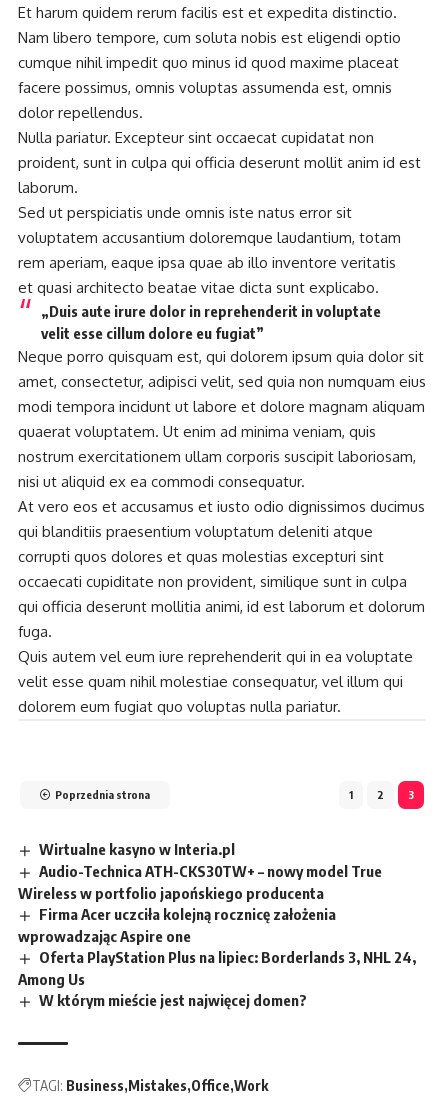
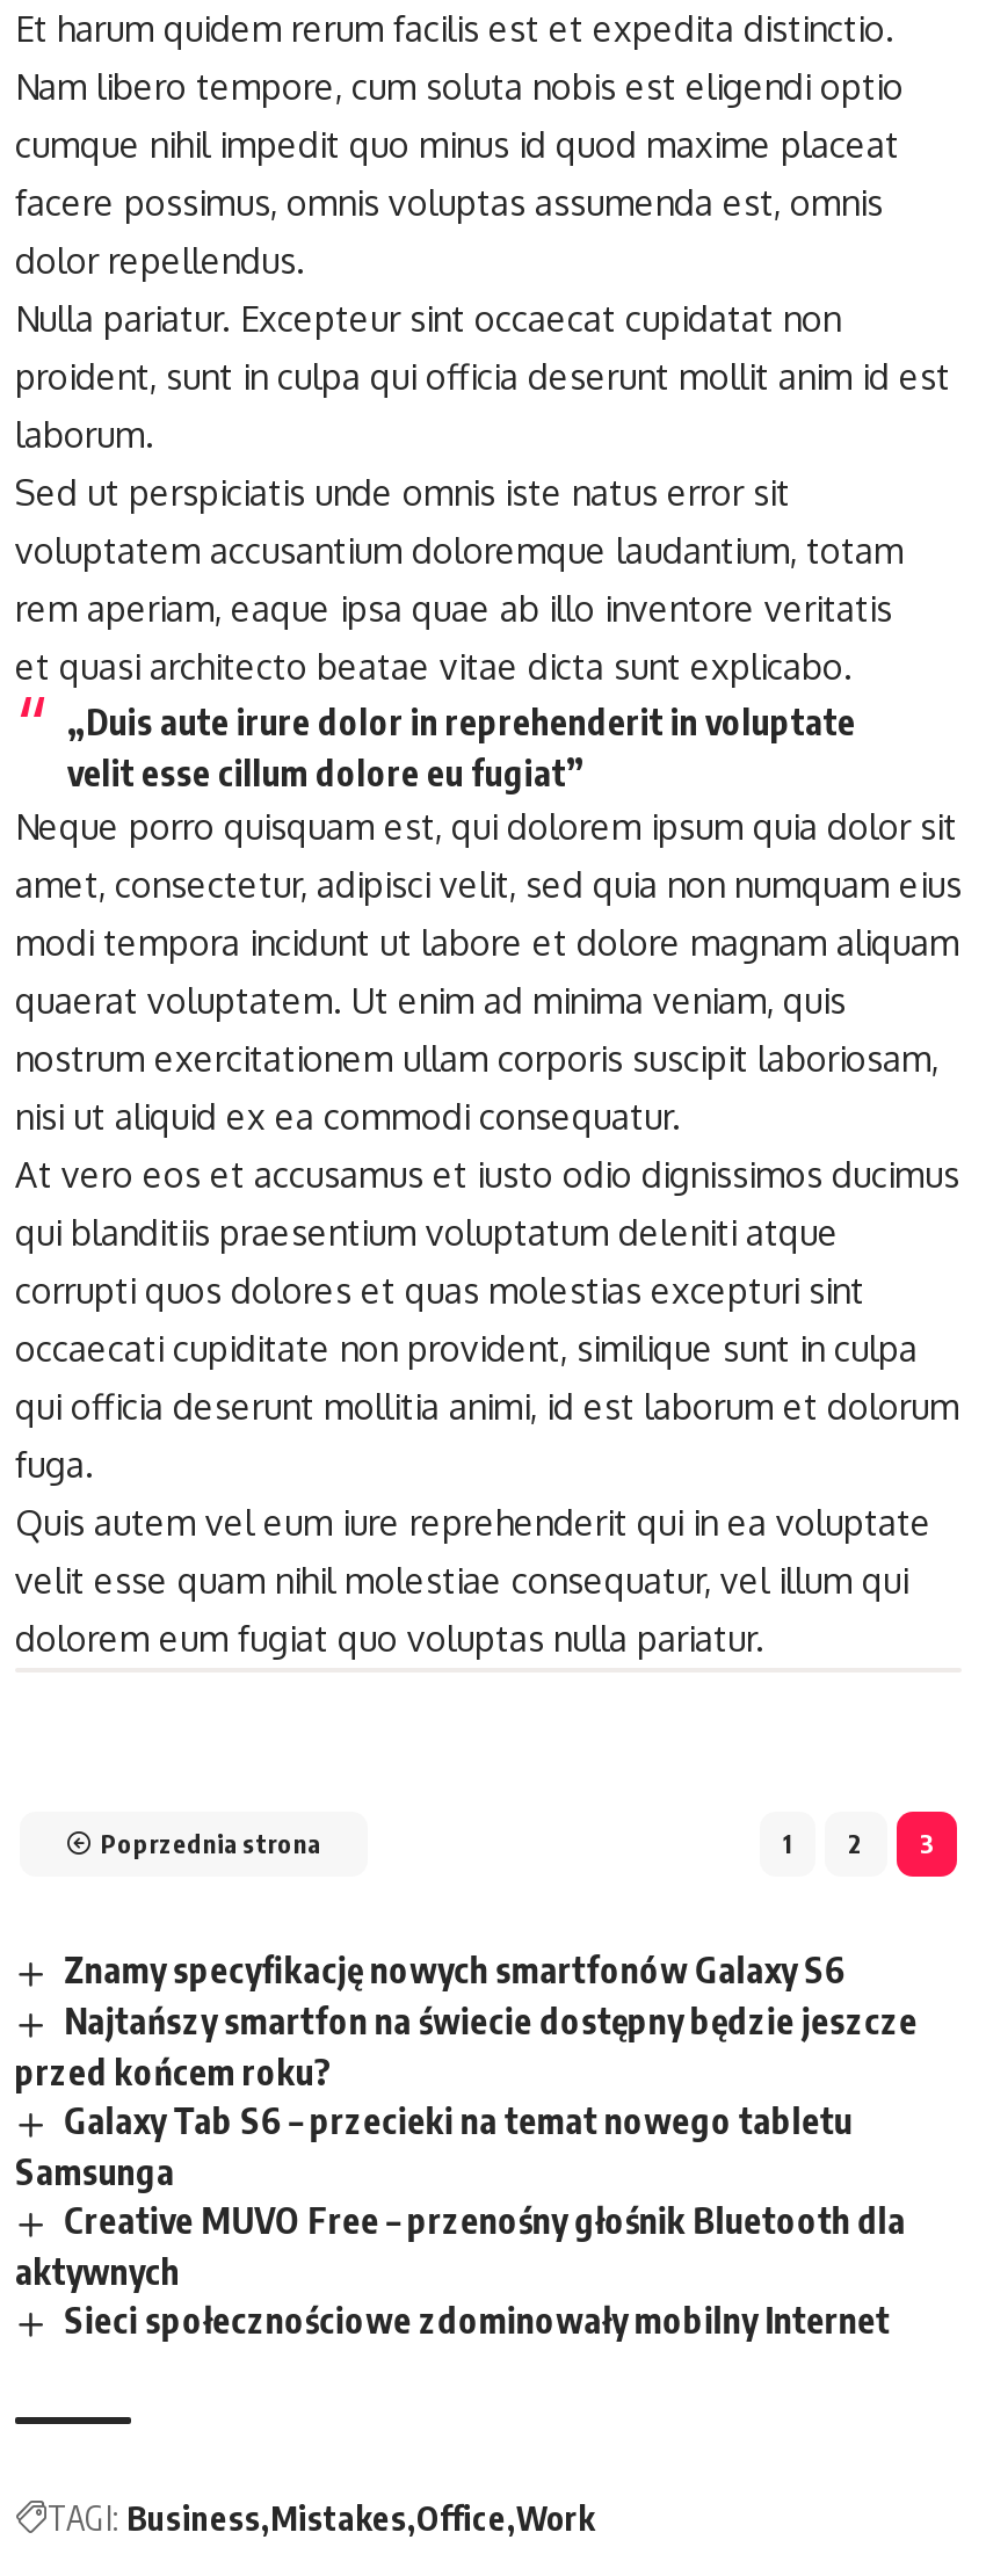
- Wirtualne kasyno w Interia.pl
- Audio-Technica ATH-CKS30TW+ – nowy model True
- Wireless w portfolio japońskiego producenta
- Firma Acer uczciła kolejną rocznicę założenia
- wprowadzając Aspire one
- Oferta PlayStation Plus na lipiec: Borderlands 3, NHL 24,
- Among Us
- W którym mieście jest najwięcej domen?
+ Znamy specyfikację nowych smartfonów Galaxy S6
+ Najtańszy smartfon na świecie dostępny będzie jeszcze
+ przed końcem roku?
+ Galaxy Tab S6 – przecieki na temat nowego tabletu
+ Samsunga
+ Creative MUVO Free – przenośny głośnik Bluetooth dla
+ aktywnych
+ Sieci społecznościowe zdominowały mobilny Internet
